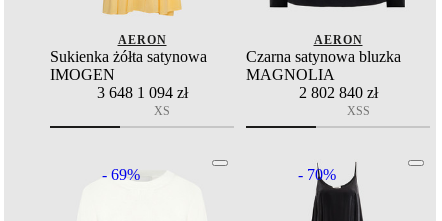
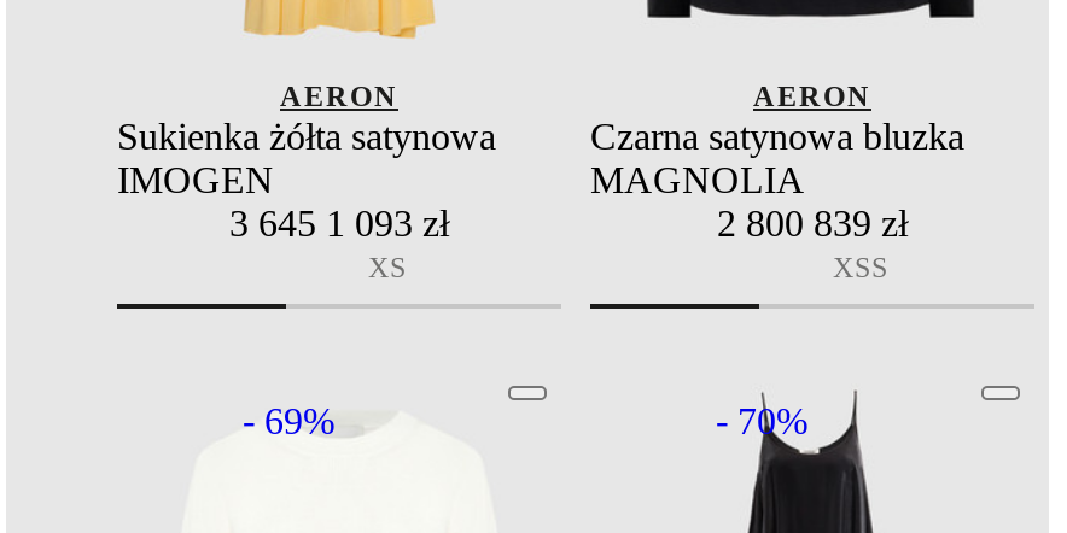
- 3 648 1 094 zł
+ 3 645 1 093 zł

- 2 802 840 zł
+ 2 800 839 zł
